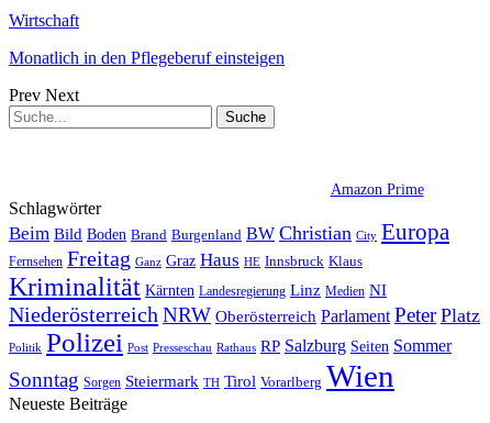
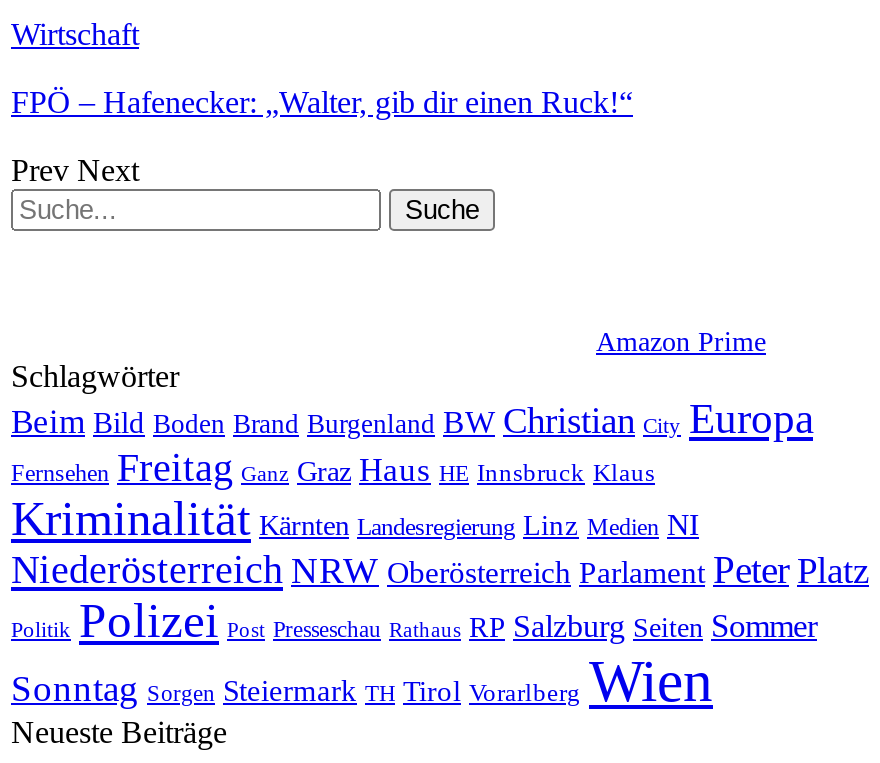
- Monatlich in den Pflegeberuf einsteigen
+ FPÖ – Hafenecker: „Walter, gib dir einen Ruck!“
